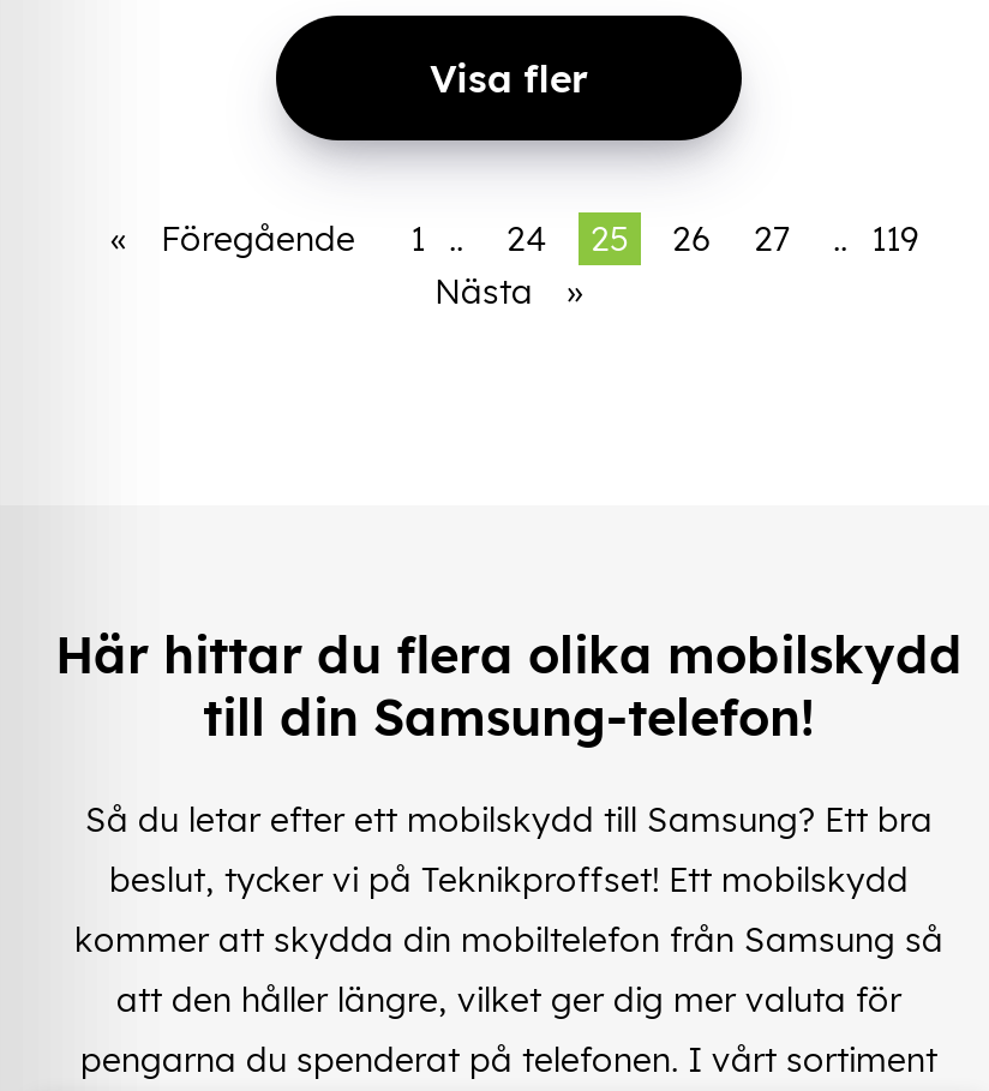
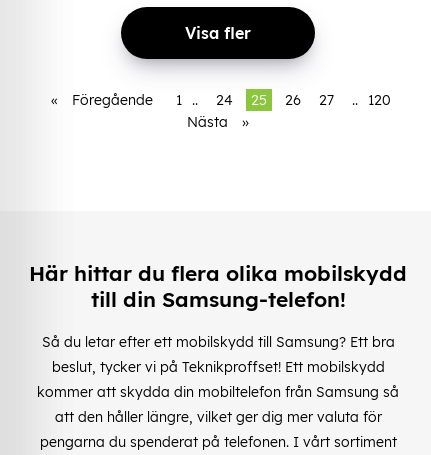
- .. 119
+ .. 120
